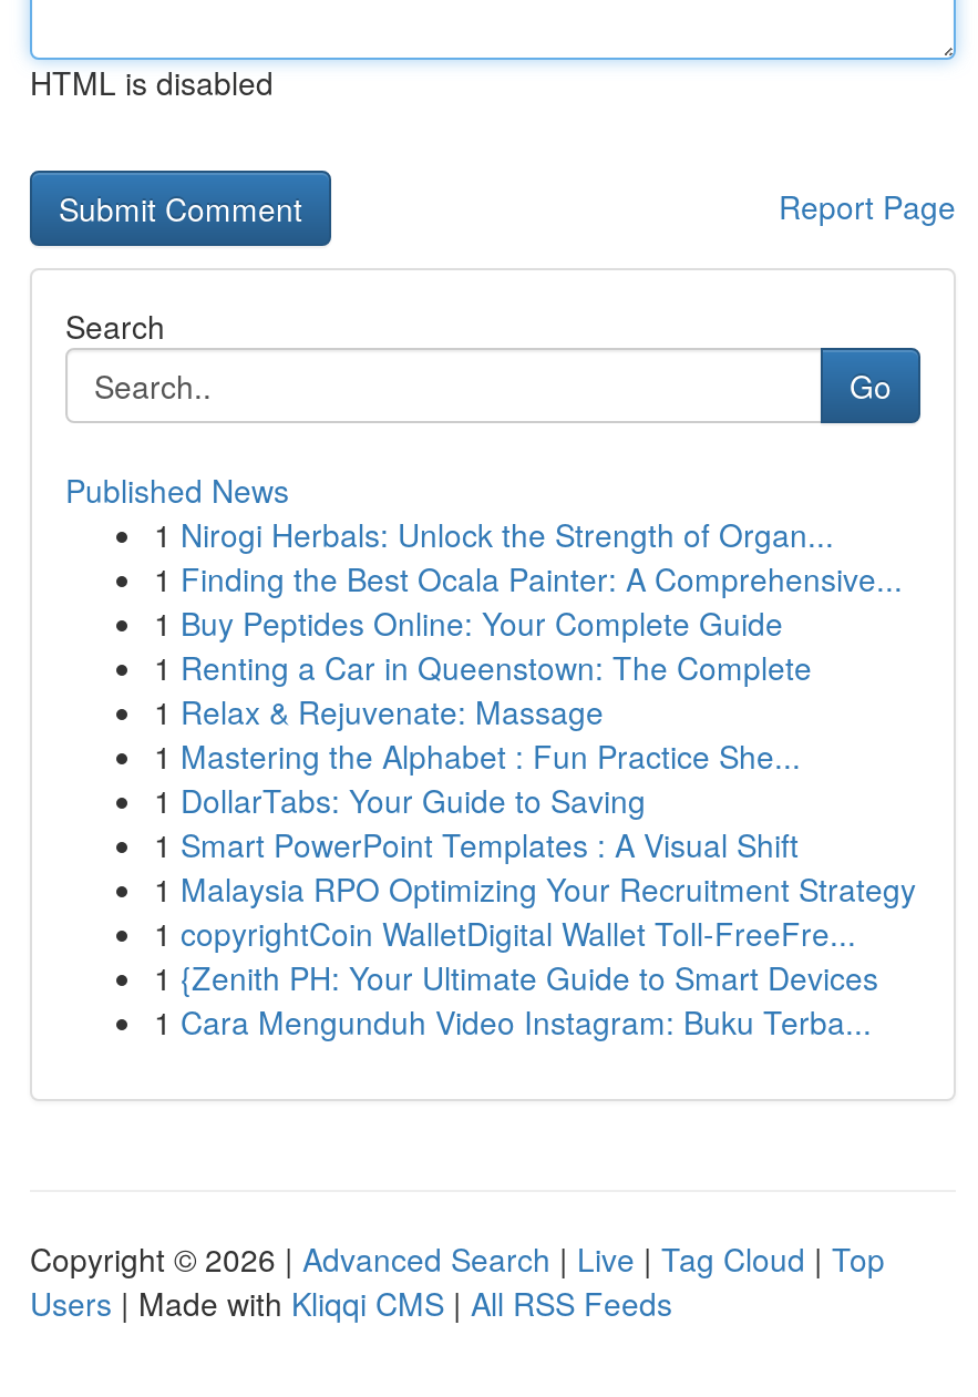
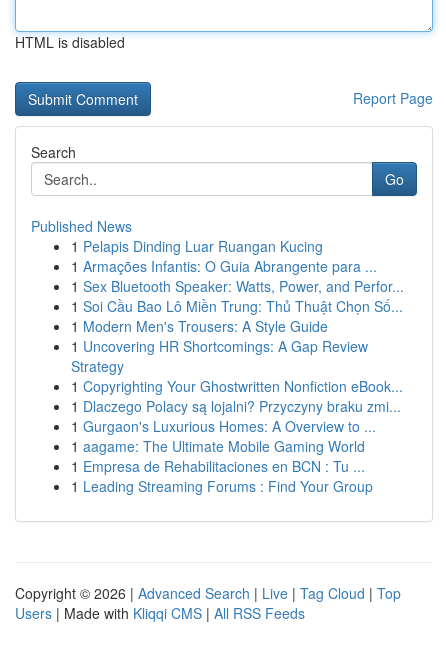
- 1 Nirogi Herbals: Unlock the Strength of Organ...
- 1 Finding the Best Ocala Painter: A Comprehensive...
- 1 Buy Peptides Online: Your Complete Guide
- 1 Renting a Car in Queenstown: The Complete
- 1 Relax & Rejuvenate: Massage
- 1 Mastering the Alphabet : Fun Practice She...
- 1 DollarTabs: Your Guide to Saving
- 1 Smart PowerPoint Templates : A Visual Shift
- 1 Malaysia RPO Optimizing Your Recruitment Strategy
- 1 copyrightCoin WalletDigital Wallet Toll-FreeFre...
- 1 {Zenith PH: Your Ultimate Guide to Smart Devices
- 1 Cara Mengunduh Video Instagram: Buku Terba...
+ 1 Pelapis Dinding Luar Ruangan Kucing
+ 1 Armações Infantis: O Guia Abrangente para ...
+ 1 Sex Bluetooth Speaker: Watts, Power, and Perfor...
+ 1 Soi Cầu Bao Lô Miền Trung: Thủ Thuật Chọn Số...
+ 1 Modern Men's Trousers: A Style Guide
+ 1 Uncovering HR Shortcomings: A Gap Review
+ Strategy
+ 1 Copyrighting Your Ghostwritten Nonfiction eBook...
+ 1 Dlaczego Polacy są lojalni? Przyczyny braku zmi...
+ 1 Gurgaon's Luxurious Homes: A Overview to ...
+ 1 aagame: The Ultimate Mobile Gaming World
+ 1 Empresa de Rehabilitaciones en BCN : Tu ...
+ 1 Leading Streaming Forums : Find Your Group
